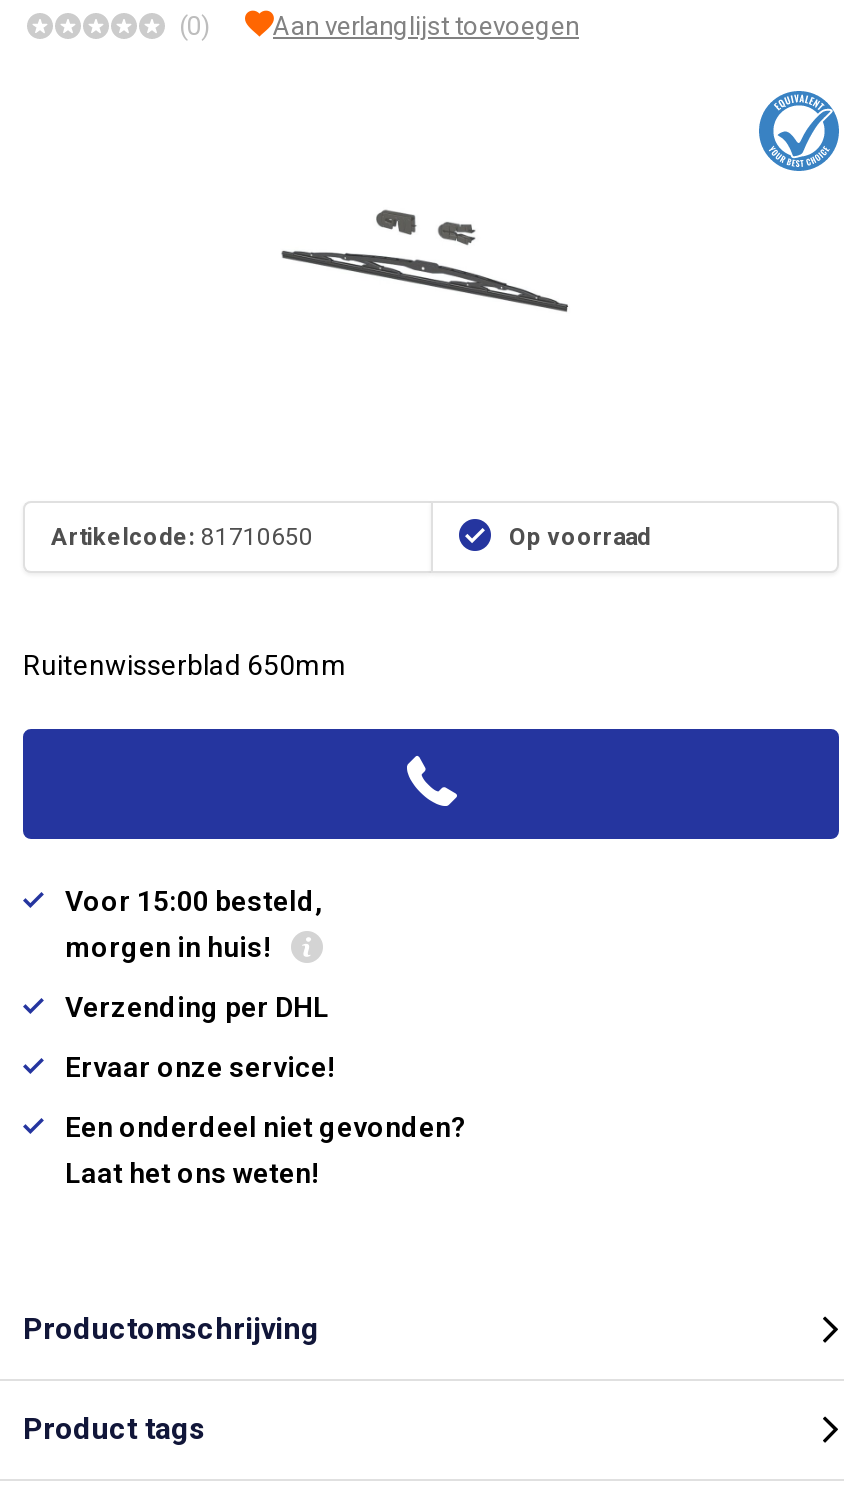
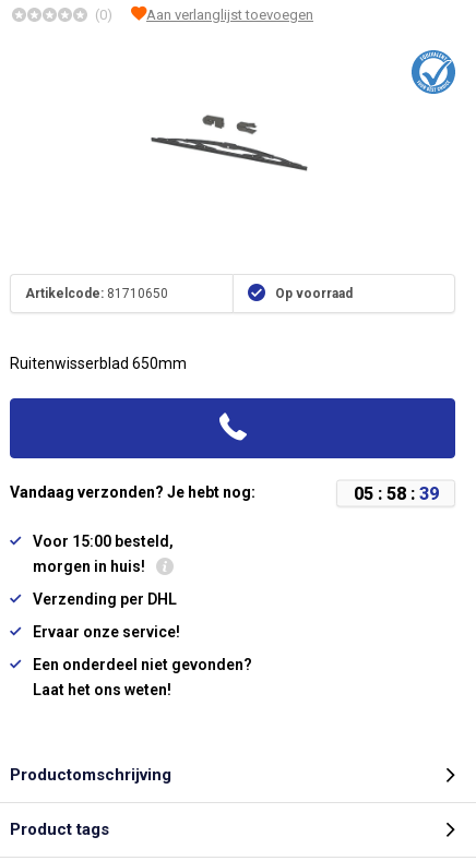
+ Vandaag verzonden? Je hebt nog:
+ 05: 58: 39
